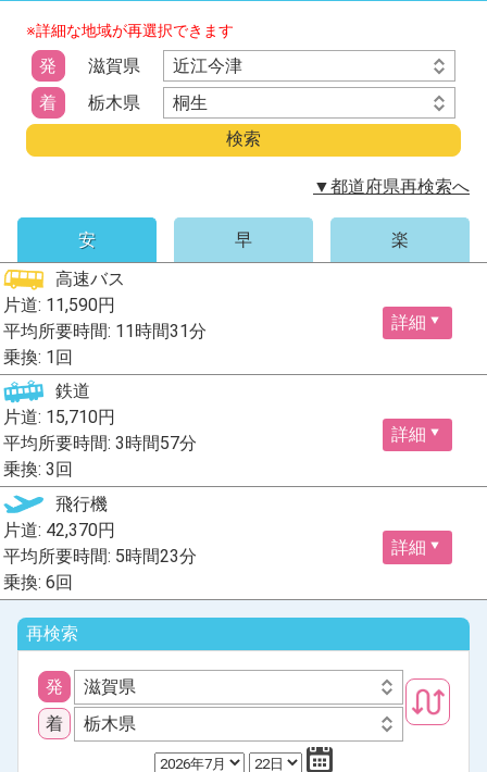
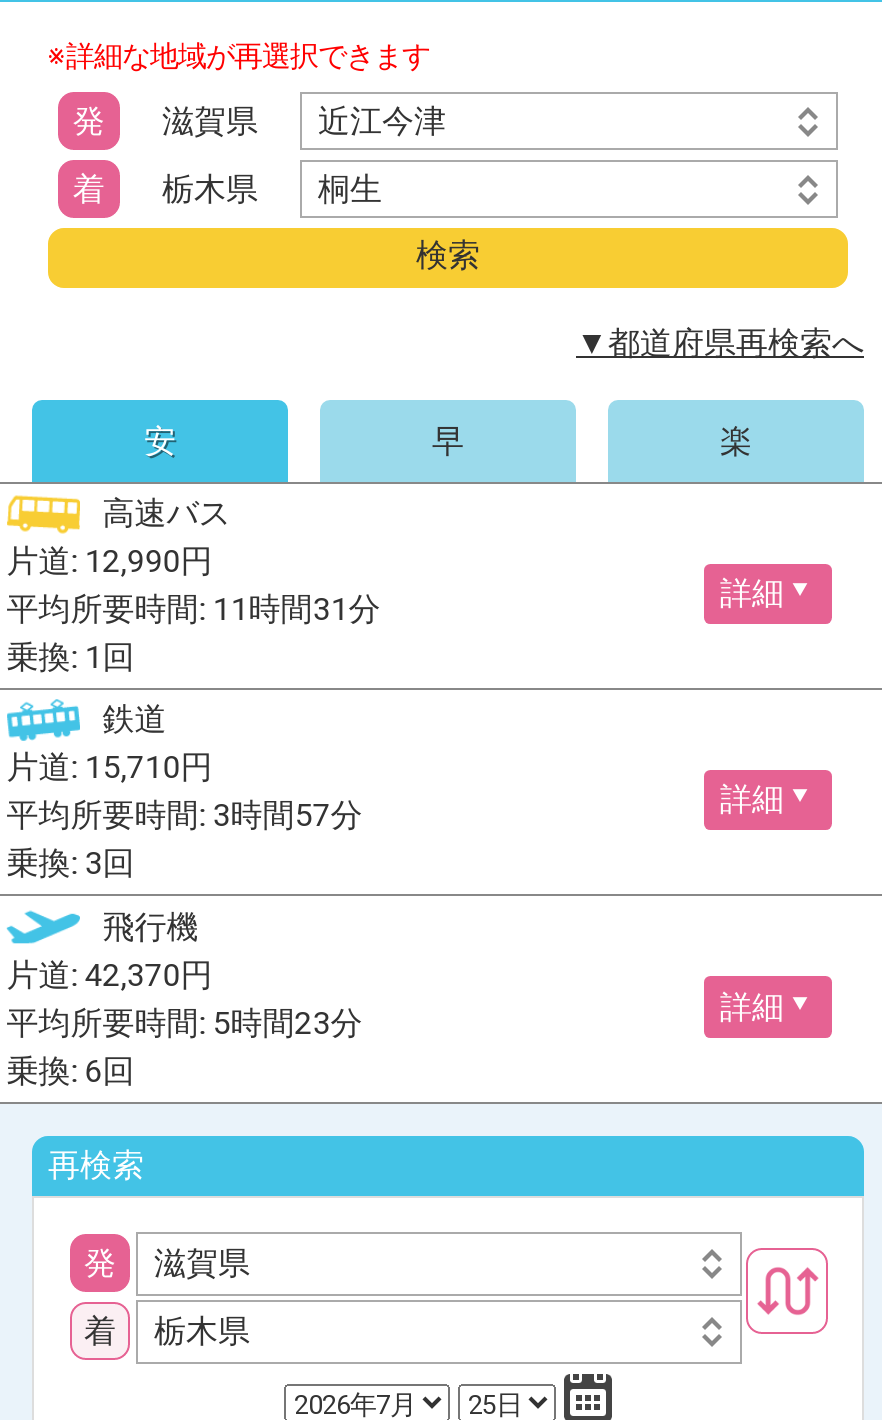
- 片道: 11,590円
+ 片道: 12,990円
